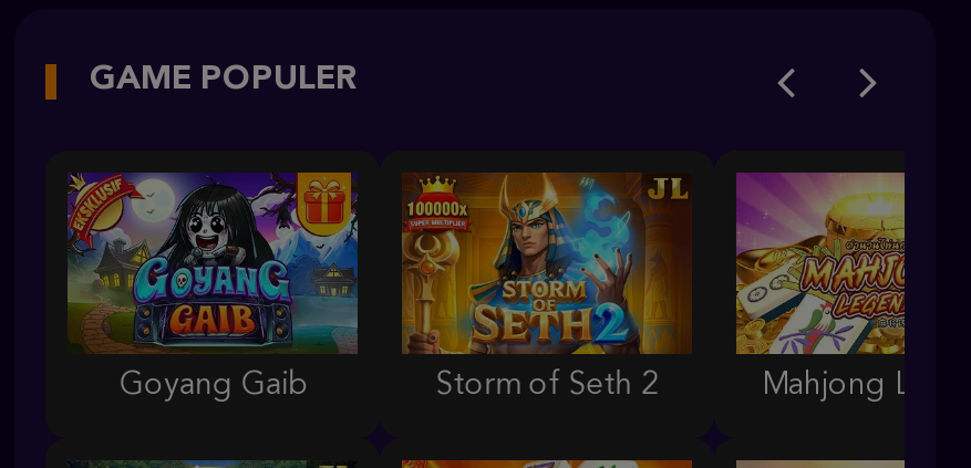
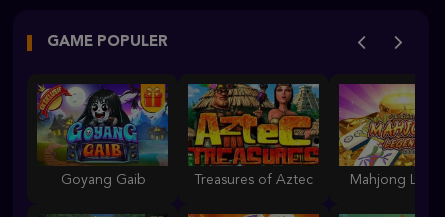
- [image]
- Storm of Seth 2
+ [image]
+ Treasures of Aztec
